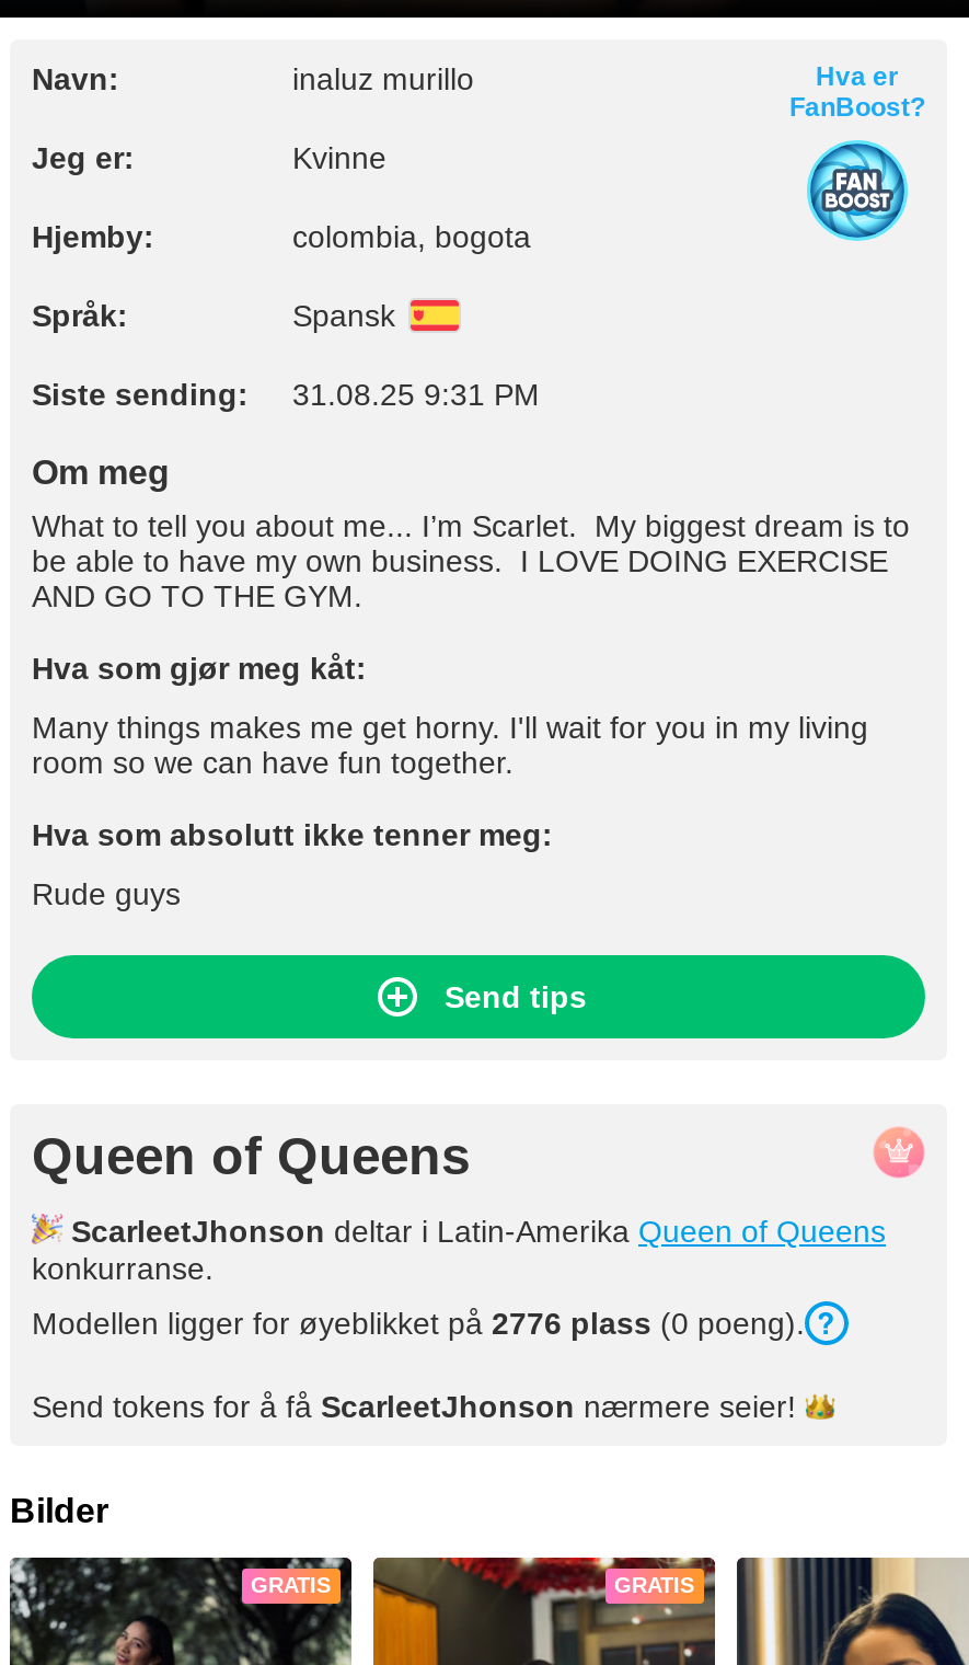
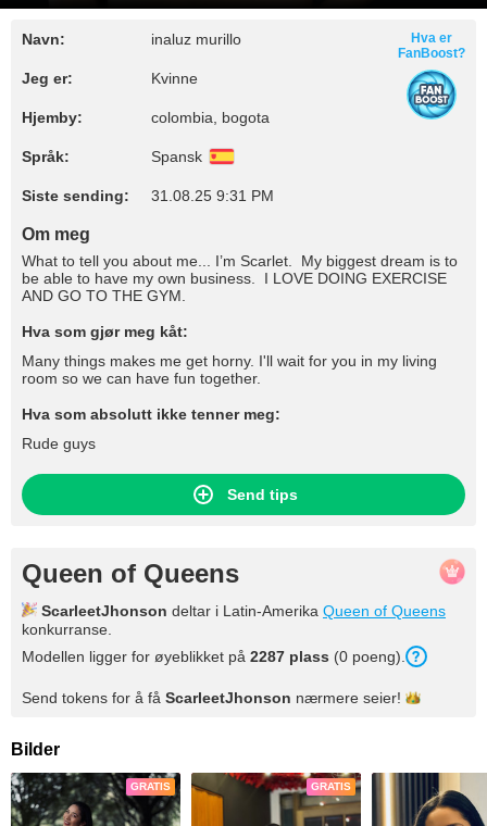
- Modellen ligger for øyeblikket på 2776 plass (0 poeng).
+ Modellen ligger for øyeblikket på 2287 plass (0 poeng).
